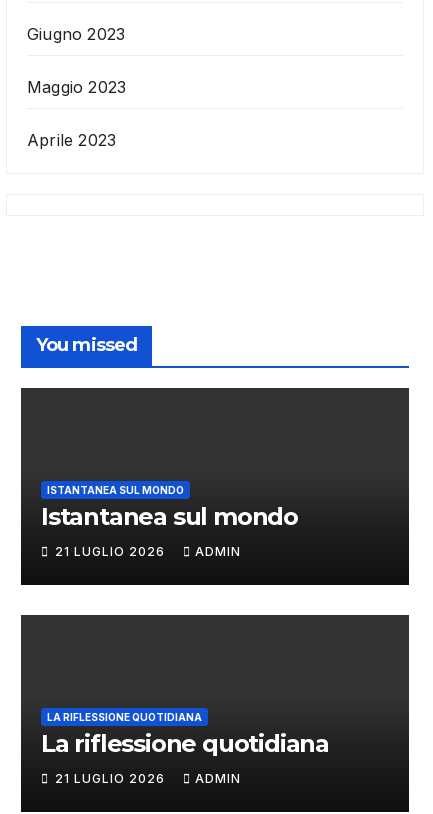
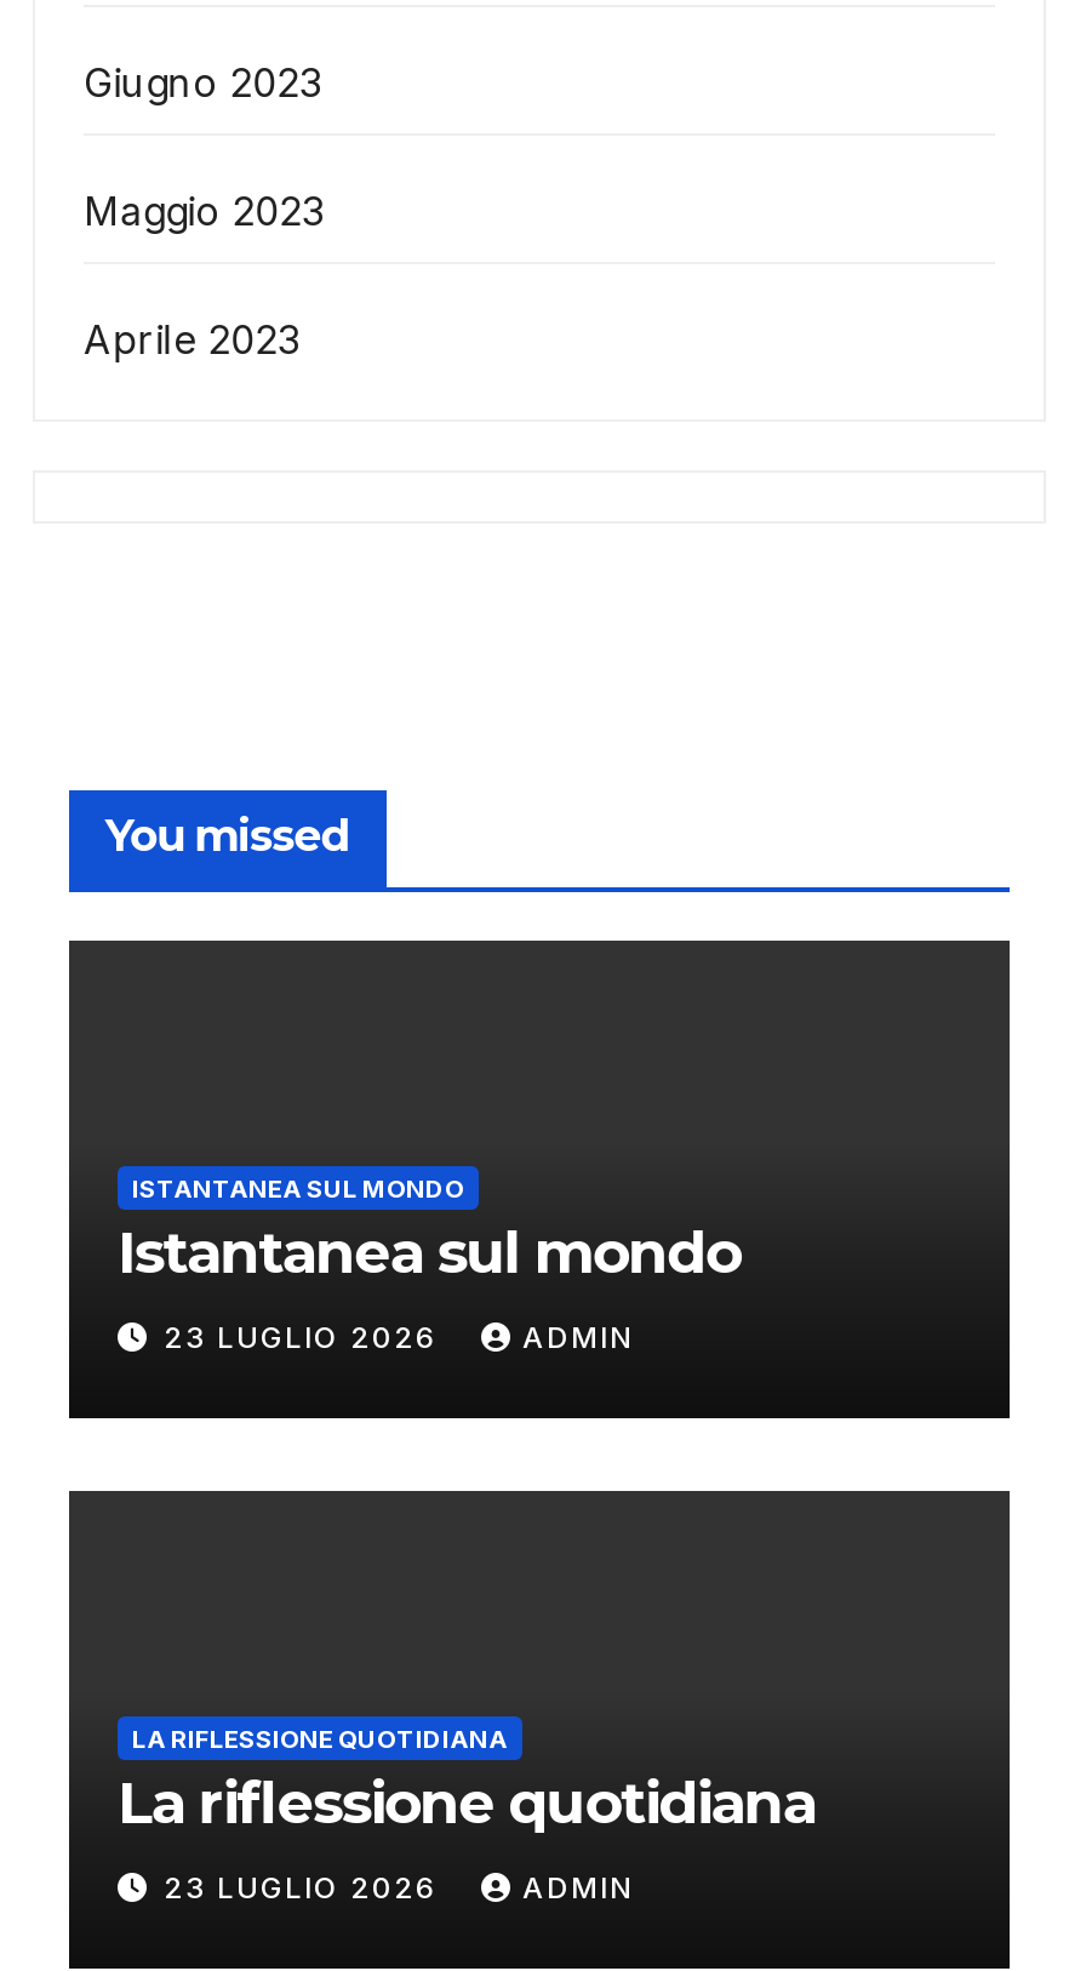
- 21 LUGLIO 2026
+ 23 LUGLIO 2026

- 21 LUGLIO 2026
+ 23 LUGLIO 2026
